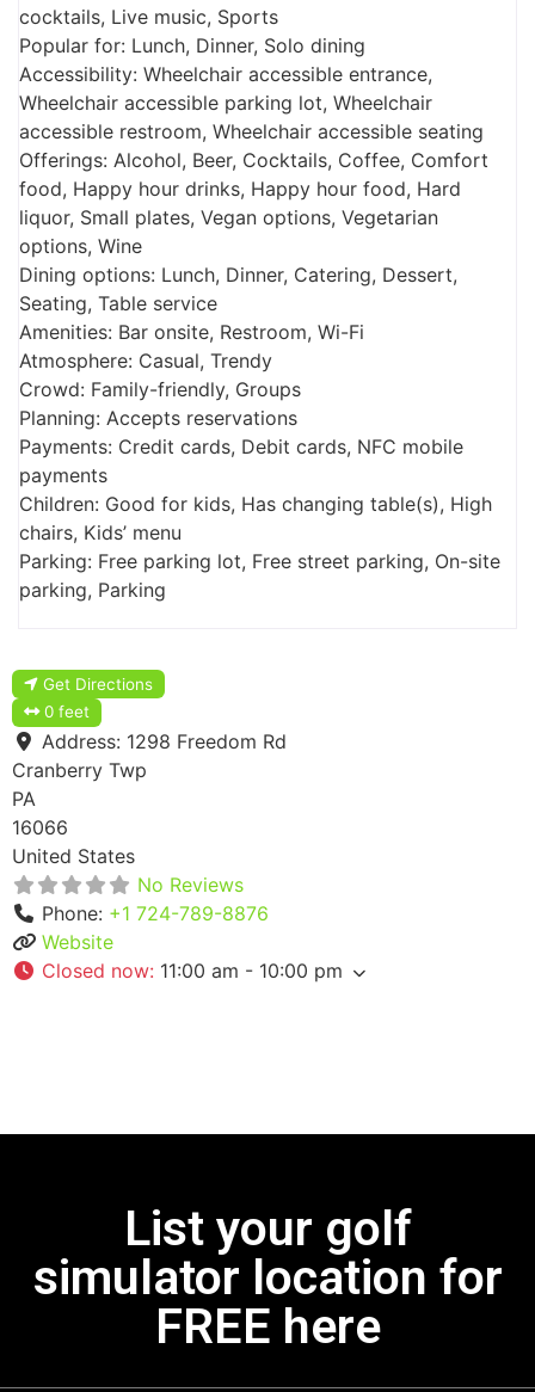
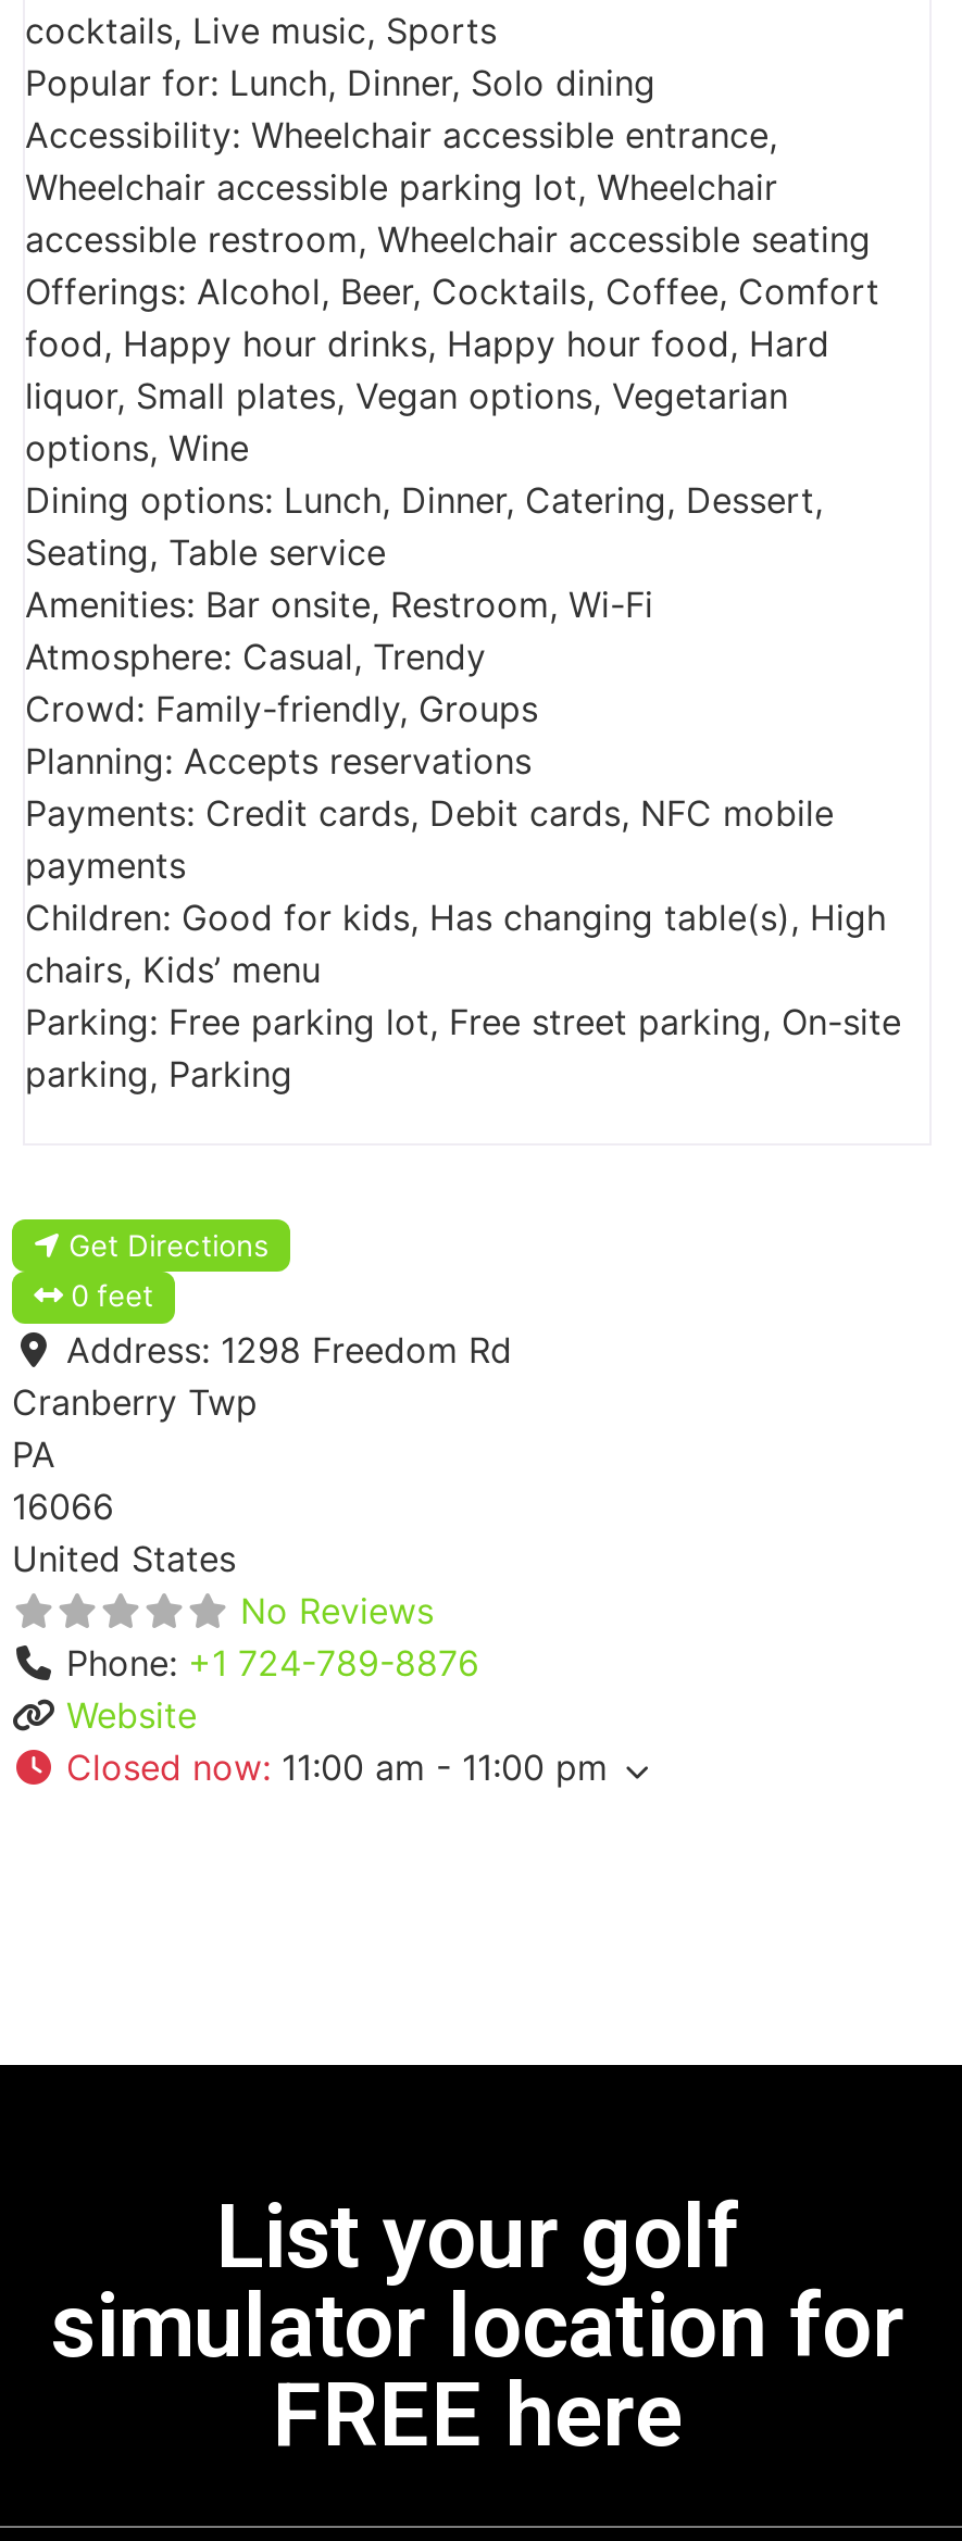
- Closed now: 11:00 am - 10:00 pm
+ Closed now: 11:00 am - 11:00 pm
